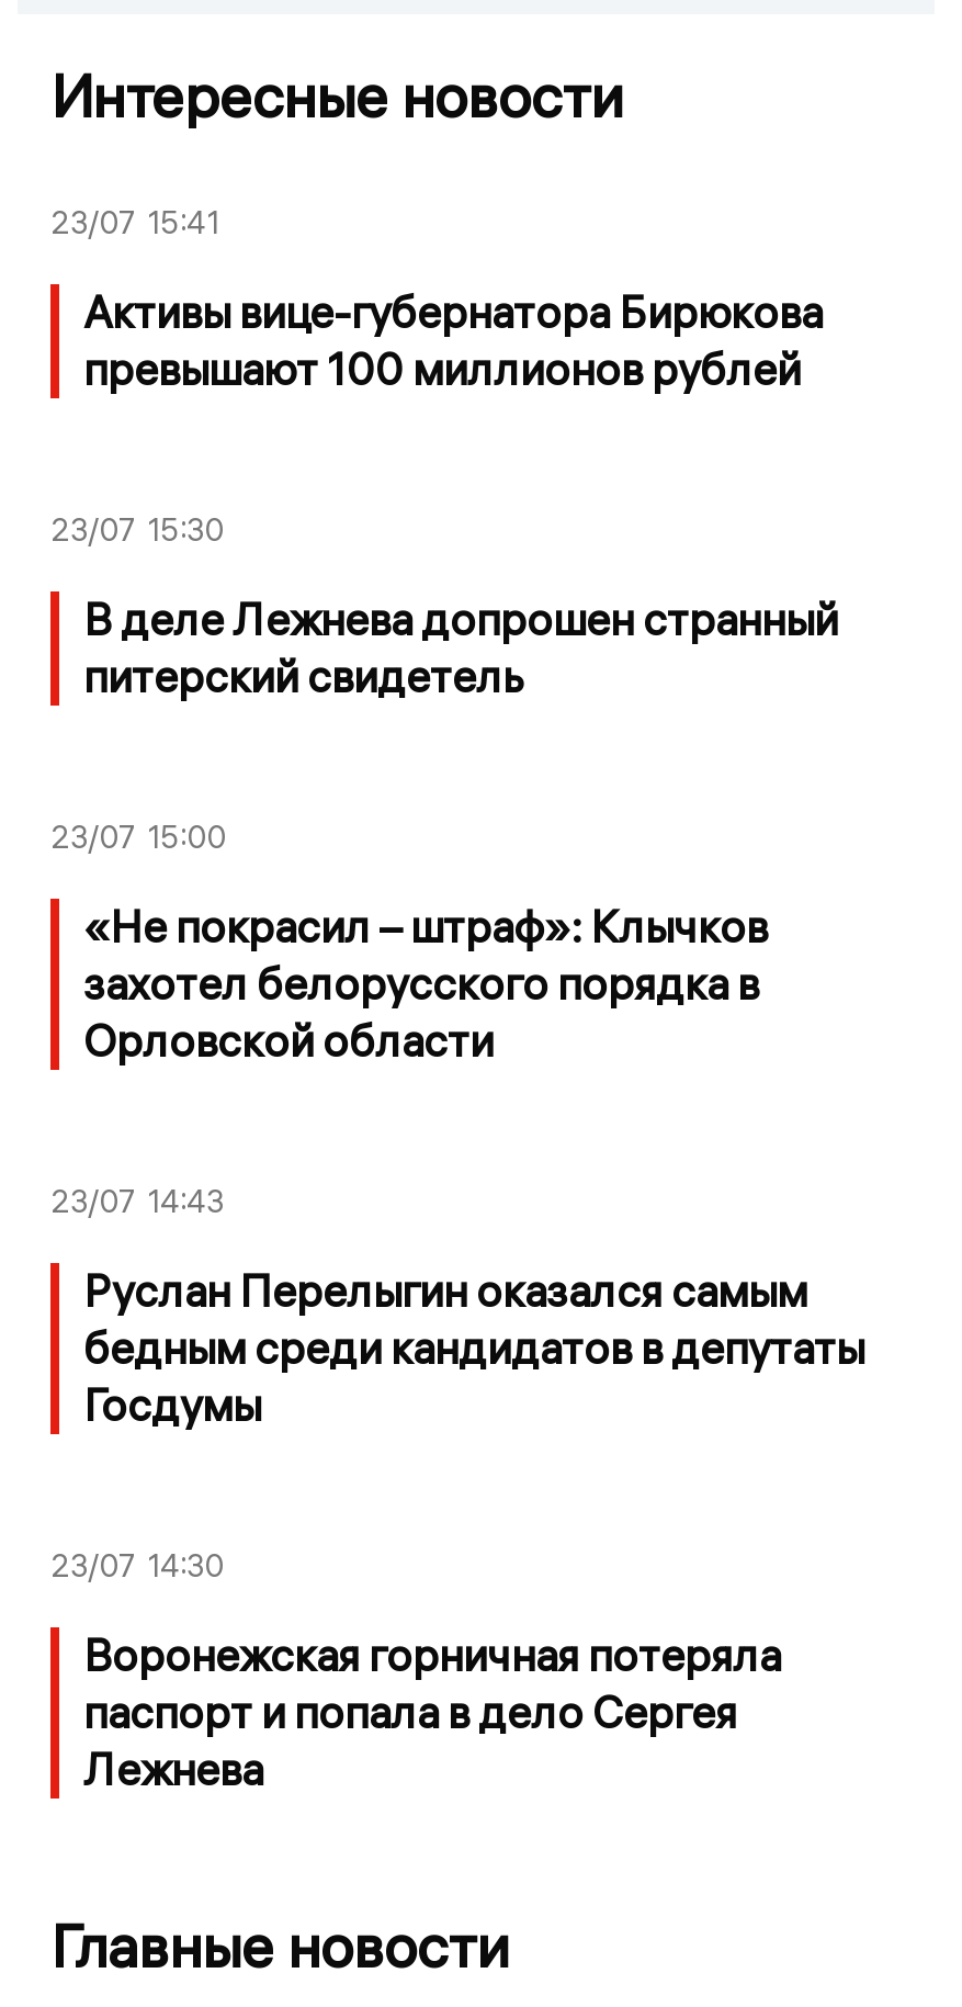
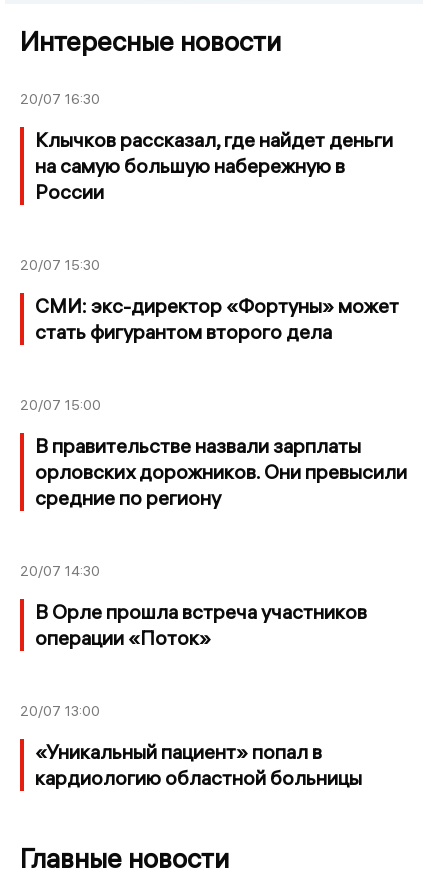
- 23/07 15:41
+ 20/07 16:30

- Активы вице-губернатора Бирюкова
- превышают 100 миллионов рублей
+ Клычков рассказал, где найдет деньги
+ на самую большую набережную в
+ России

- 23/07 15:30
+ 20/07 15:30

- В деле Лежнева допрошен странный
- питерский свидетель
+ СМИ: экс-директор «Фортуны» может
+ стать фигурантом второго дела

- 23/07 15:00
+ 20/07 15:00

- «Не покрасил – штраф»: Клычков
- захотел белорусского порядка в
- Орловской области
+ В правительстве назвали зарплаты
+ орловских дорожников. Они превысили
+ средние по региону

- 23/07 14:43
+ 20/07 14:30

- Руслан Перелыгин оказался самым
- бедным среди кандидатов в депутаты
- Госдумы
+ В Орле прошла встреча участников
+ операции «Поток»

- 23/07 14:30
+ 20/07 13:00

- Воронежская горничная потеряла
- паспорт и попала в дело Сергея
- Лежнева
+ «Уникальный пациент» попал в
+ кардиологию областной больницы
